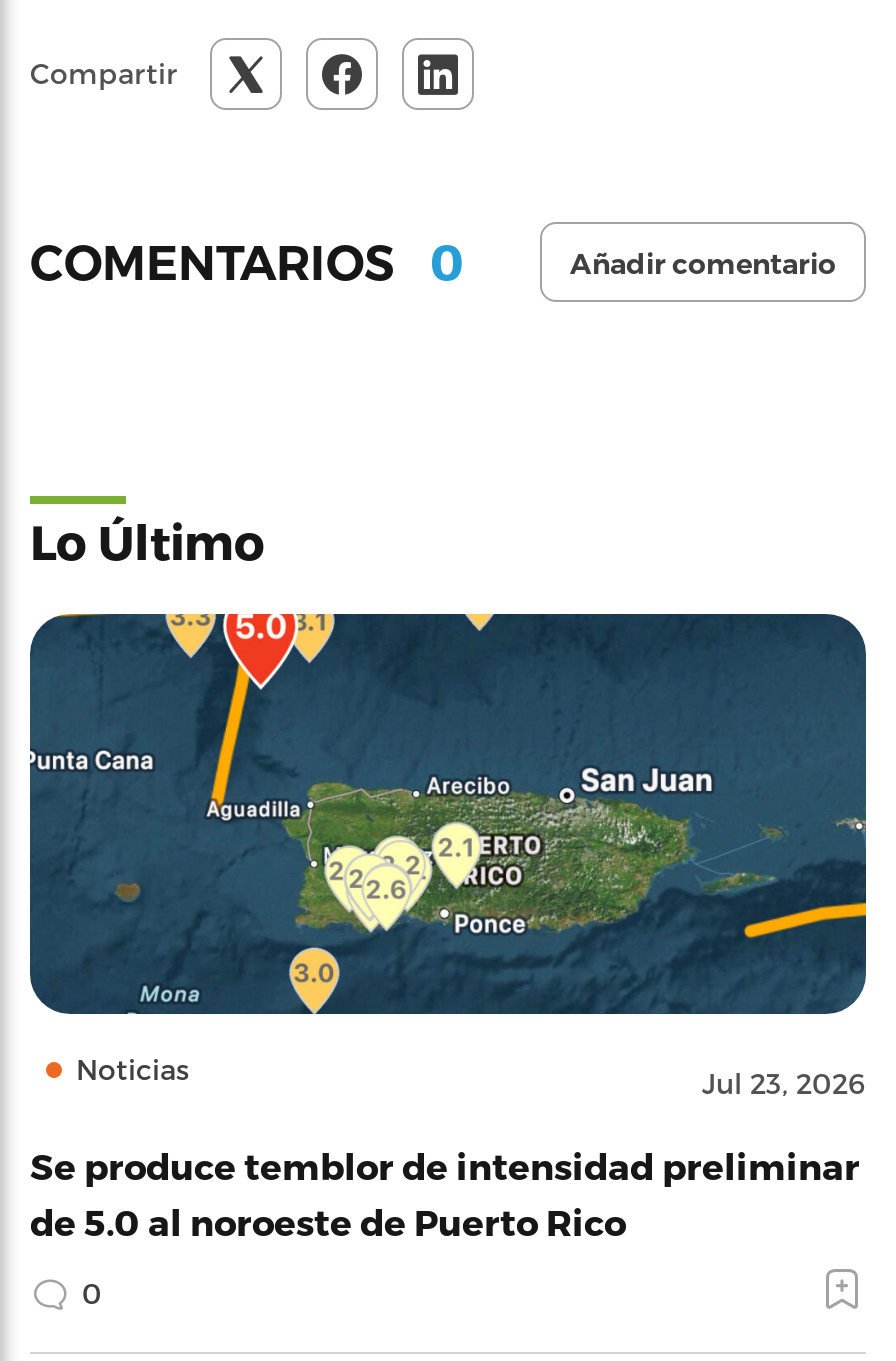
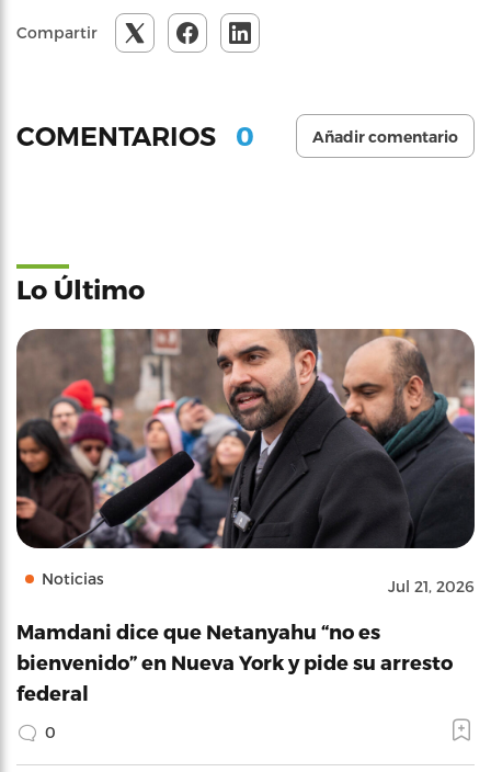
- [image]
- Jul 23, 2026
+ [image]
+ Jul 21, 2026

- Se produce temblor de intensidad preliminar
- de 5.0 al noroeste de Puerto Rico
+ Mamdani dice que Netanyahu “no es
+ bienvenido” en Nueva York y pide su arresto
+ federal
